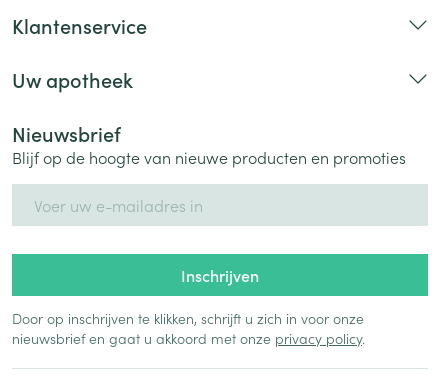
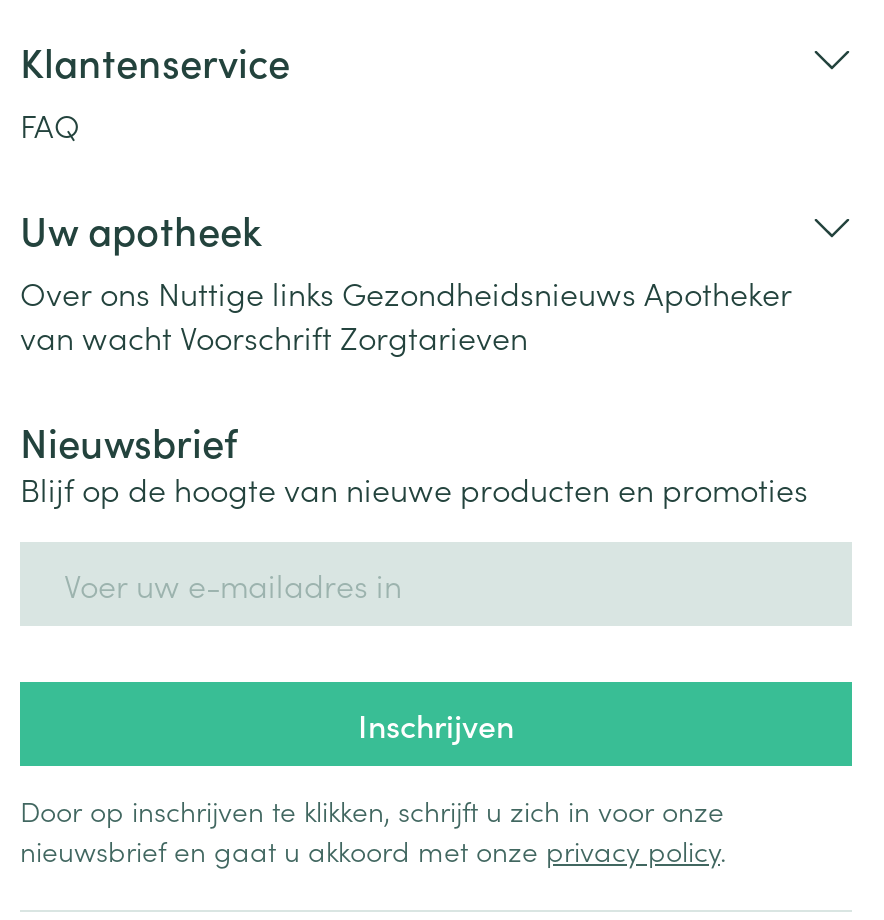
+ FAQ

+ Over ons Nuttige links Gezondheidsnieuws Apotheker
+ van wacht Voorschrift Zorgtarieven
